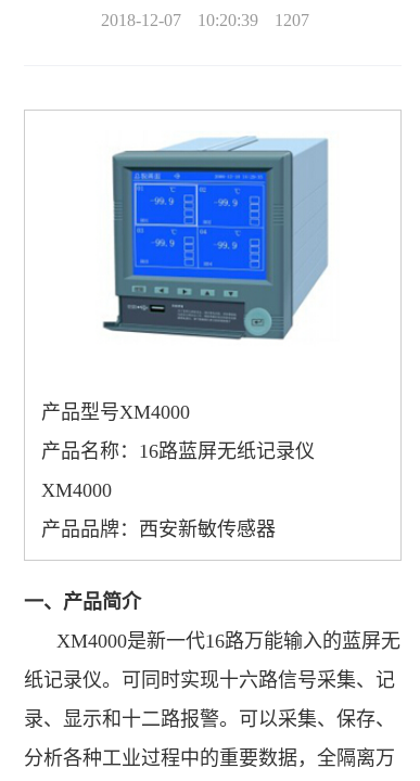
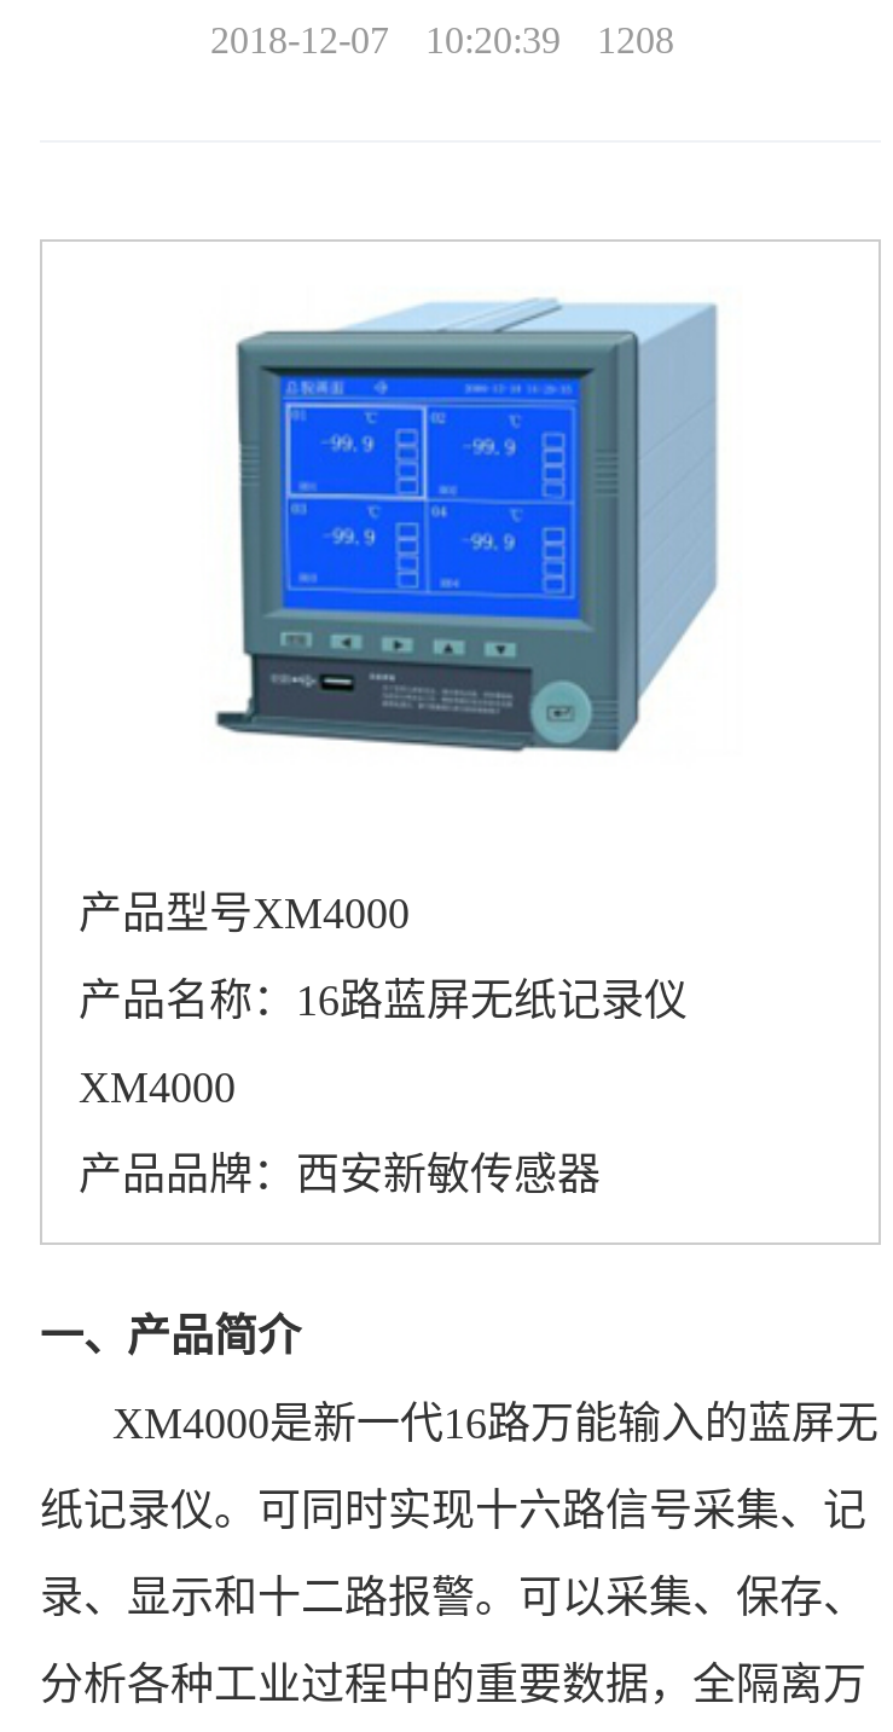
- 2018-12-07 10:20:39 1207
+ 2018-12-07 10:20:39 1208
